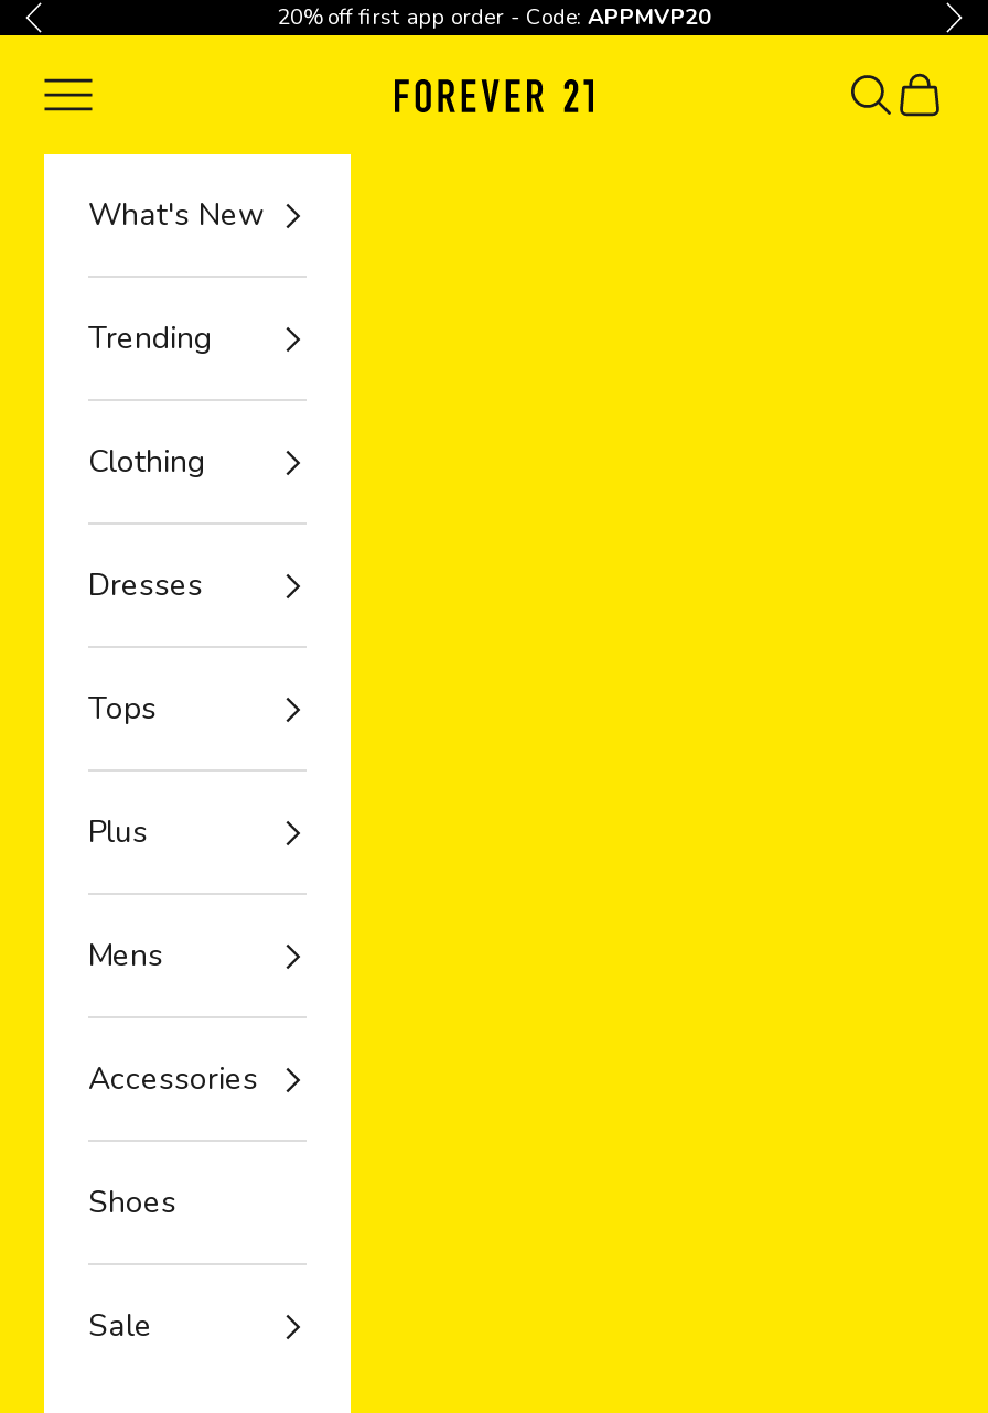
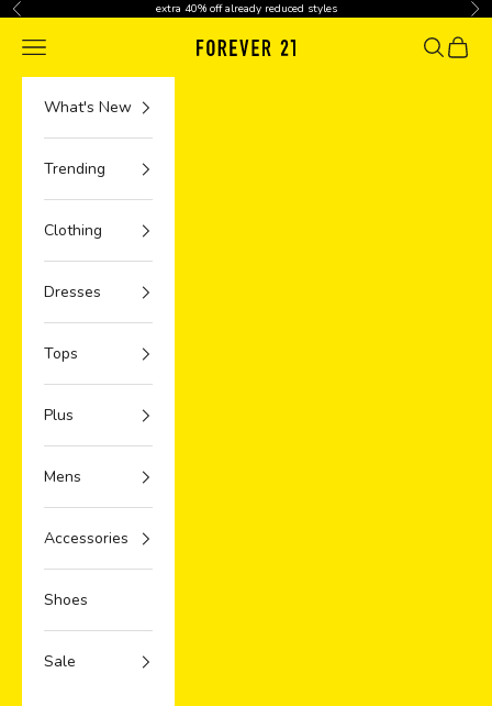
- 20% off first app order - Code: APPMVP20
+ extra 40% off already reduced styles
